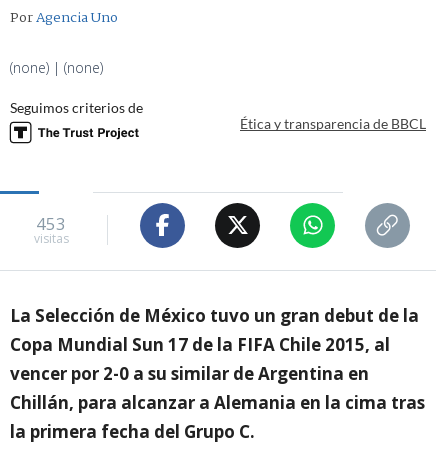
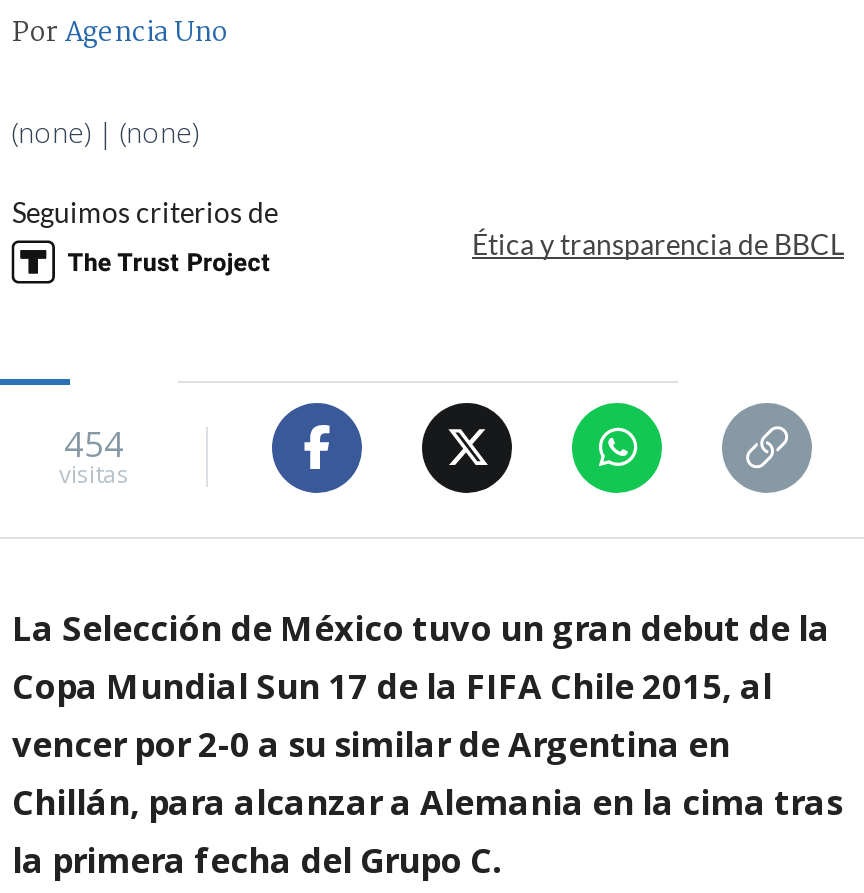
- 453
+ 454
